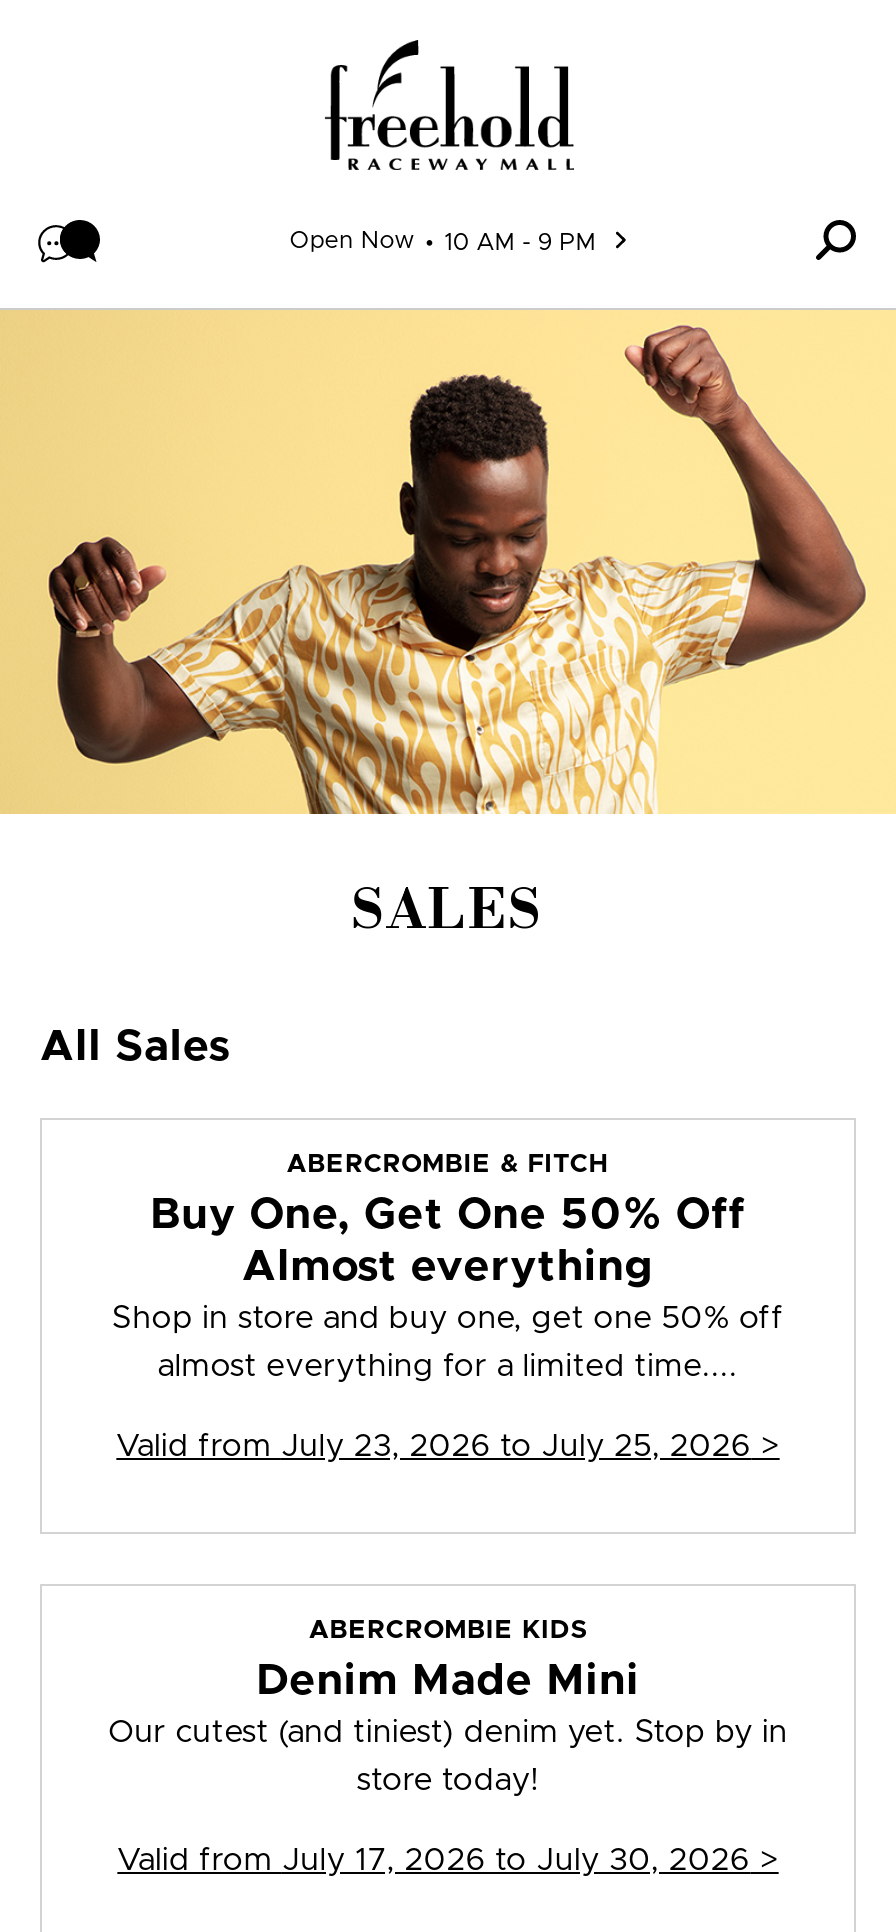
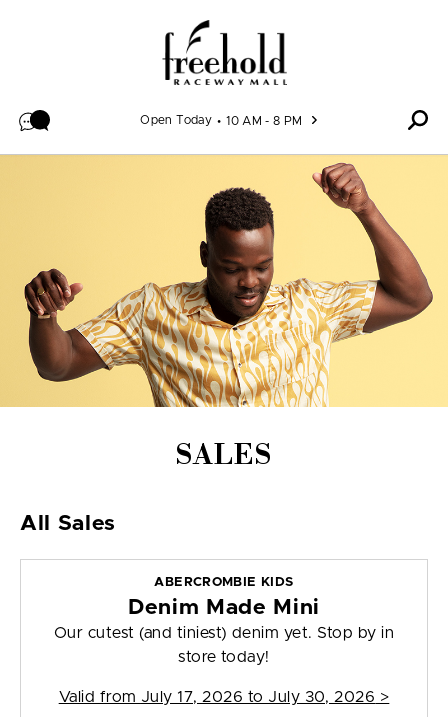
- Open Now
+ Open Today

- 10 AM - 9 PM
+ 10 AM - 8 PM

- ABERCROMBIE & FITCH
- Buy One, Get One 50% Off
- Almost everything
- Shop in store and buy one, get one 50% off
- almost everything for a limited time....
- Valid from July 23, 2026 to July 25, 2026 >
